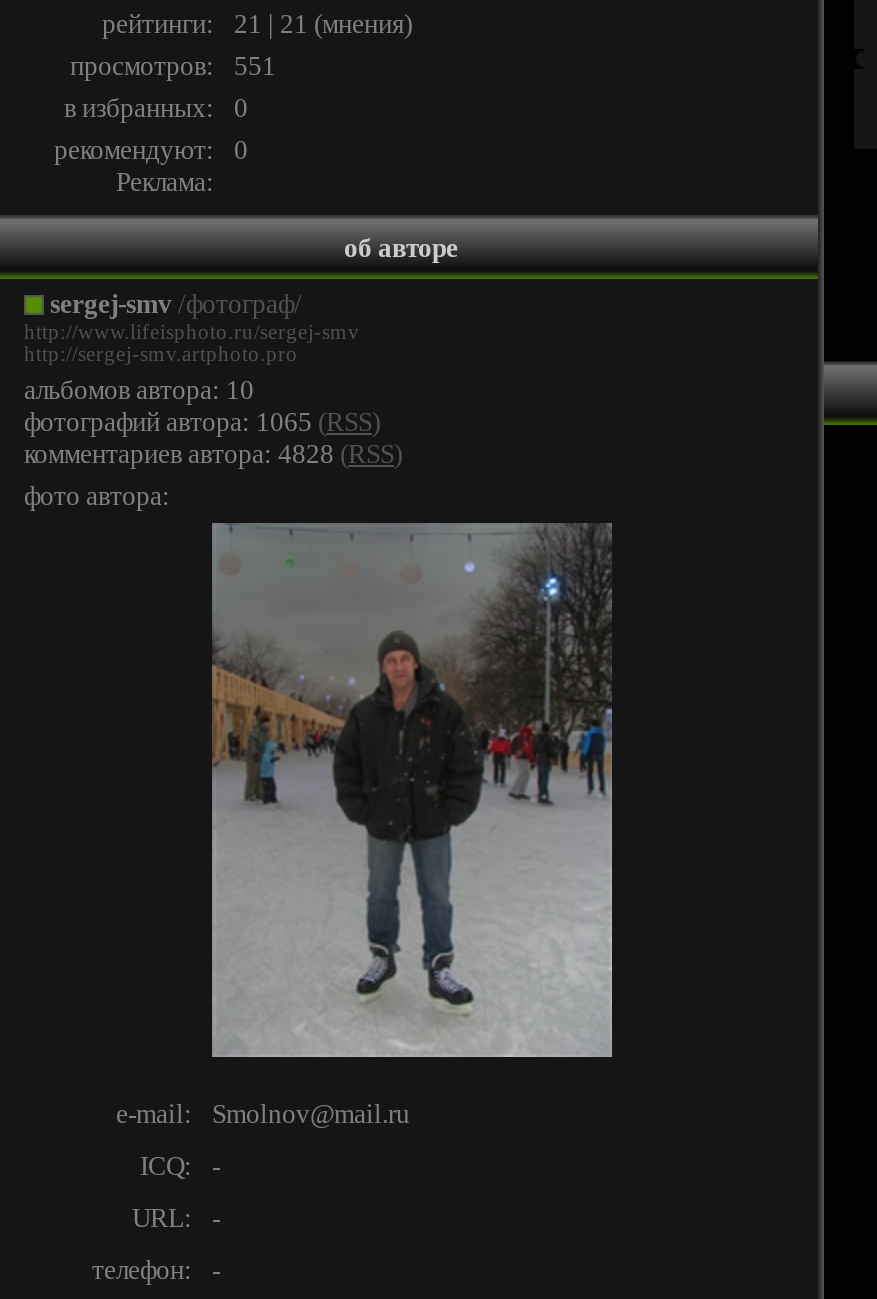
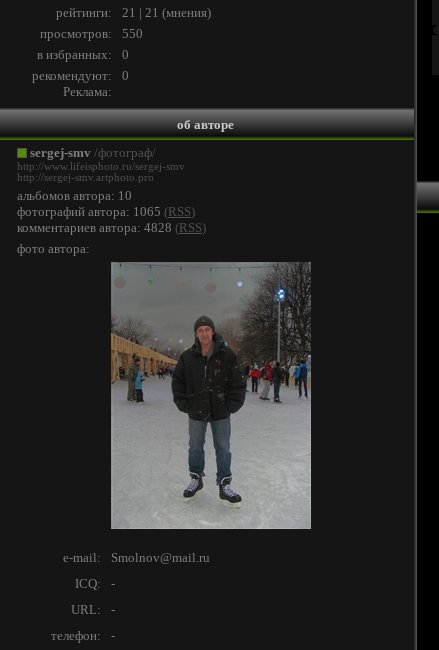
- просмотров: 551
+ просмотров: 550
